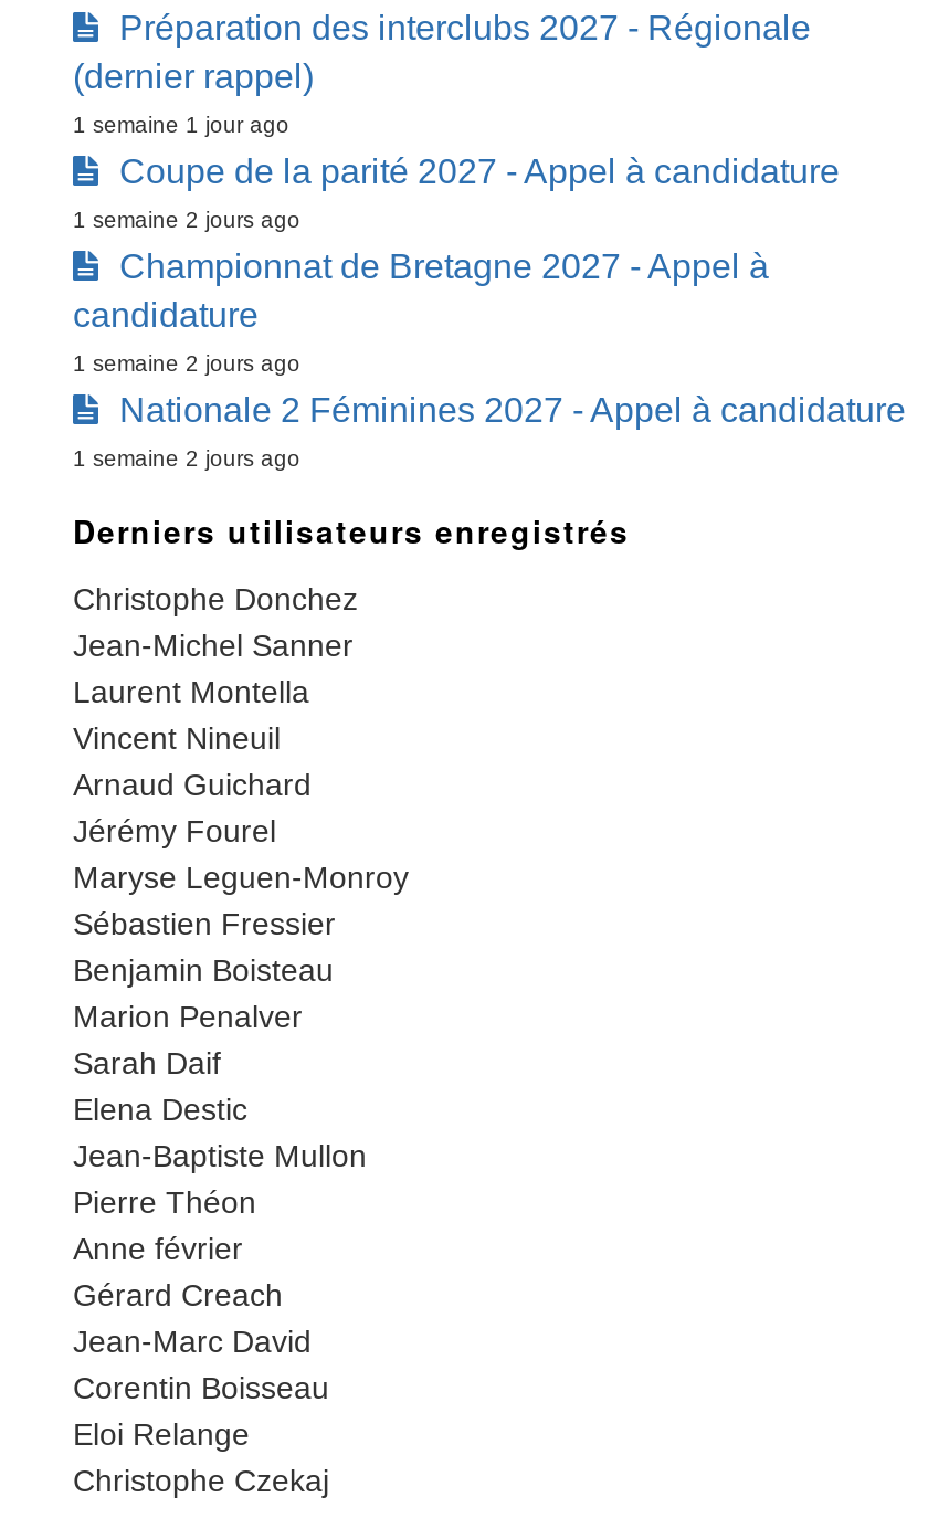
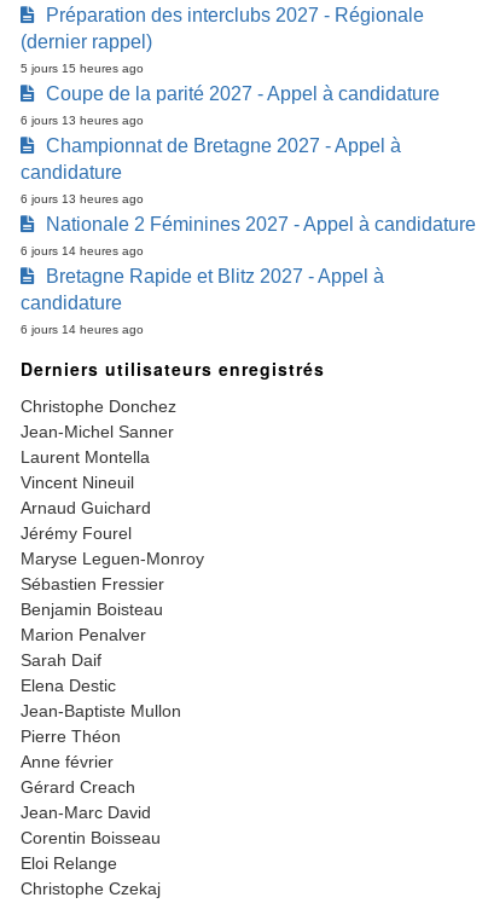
- 1 semaine 1 jour ago
+ 5 jours 15 heures ago

- 1 semaine 2 jours ago
+ 6 jours 13 heures ago

- 1 semaine 2 jours ago
+ 6 jours 13 heures ago

- 1 semaine 2 jours ago
+ 6 jours 14 heures ago
+ Bretagne Rapide et Blitz 2027 - Appel à
+ candidature
+ 6 jours 14 heures ago
